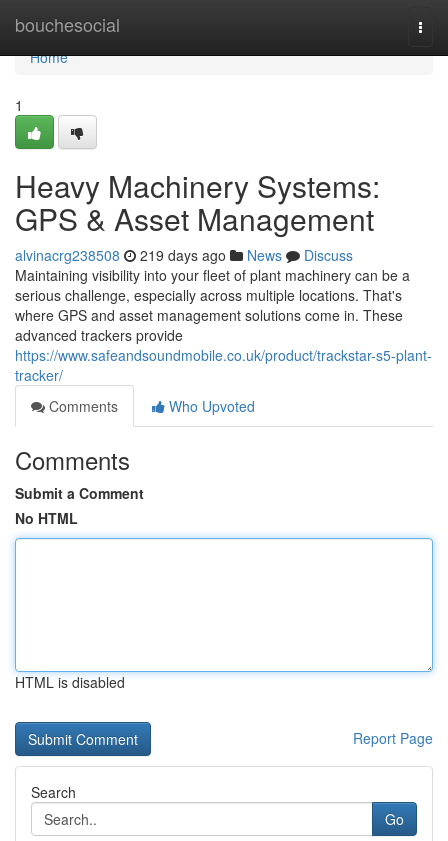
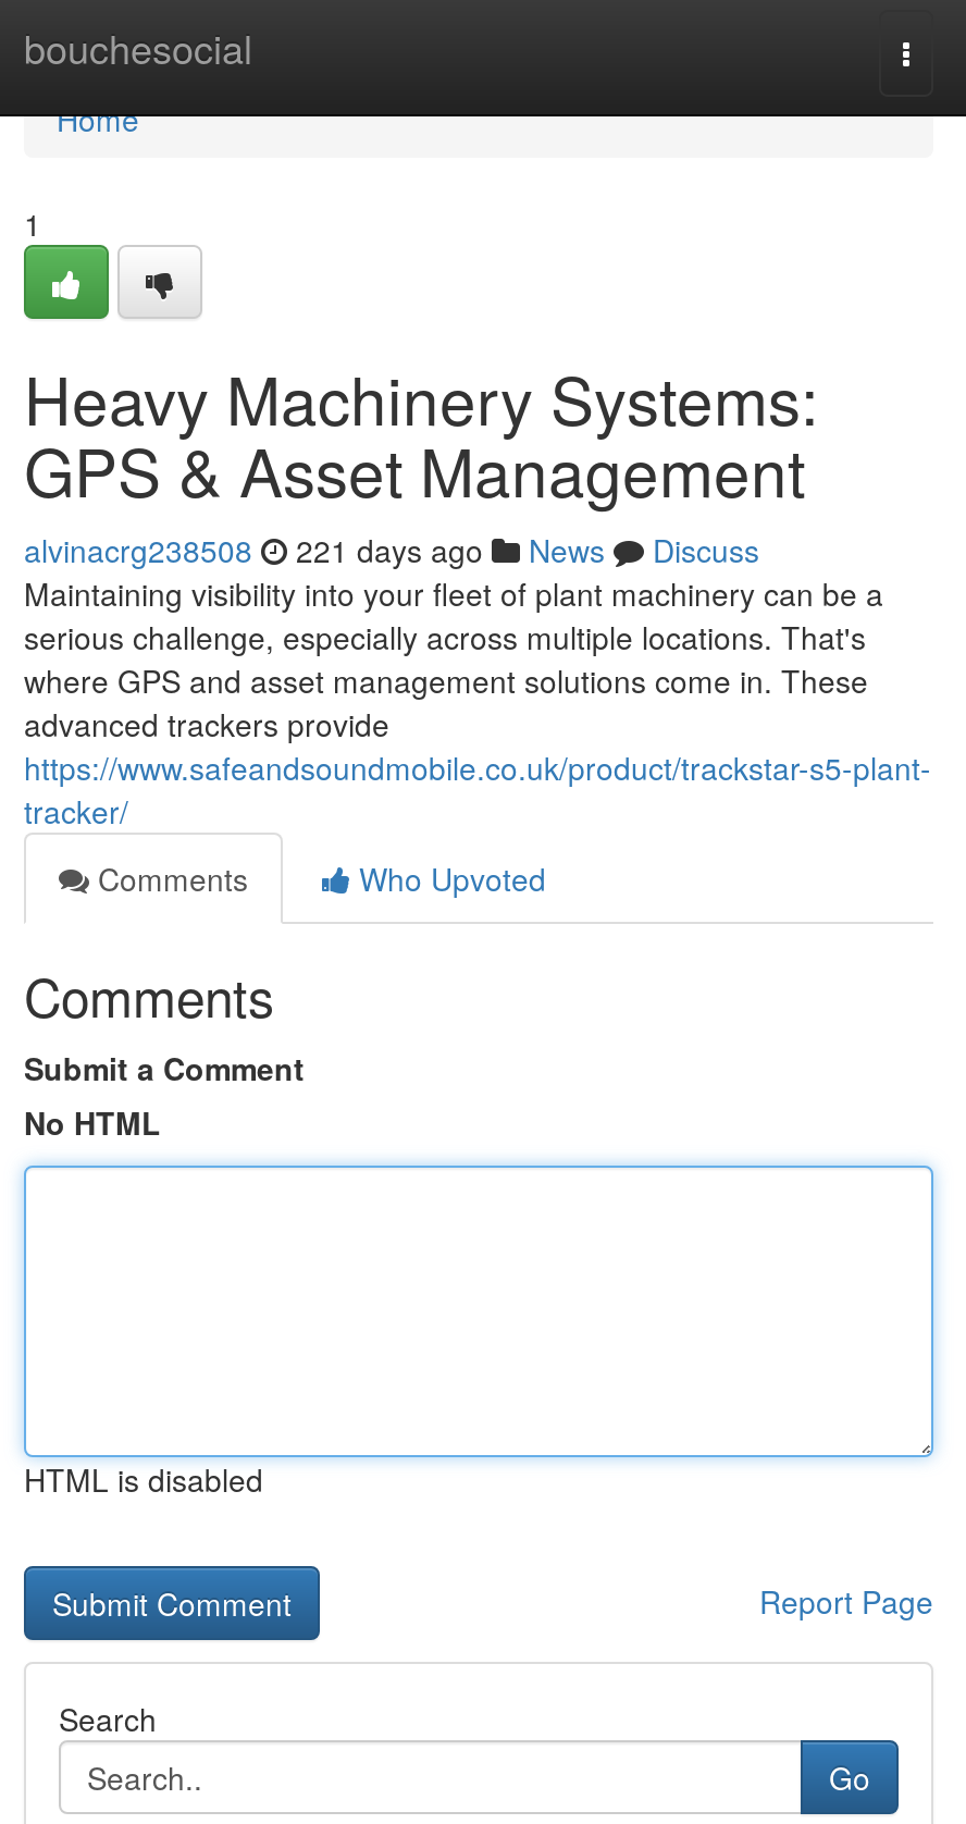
- alvinacrg238508 219 days ago News Discuss
+ alvinacrg238508 221 days ago News Discuss
